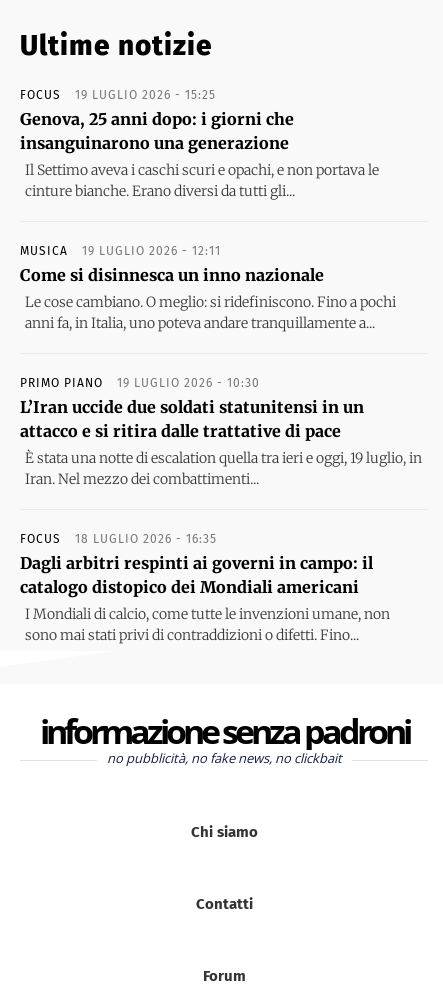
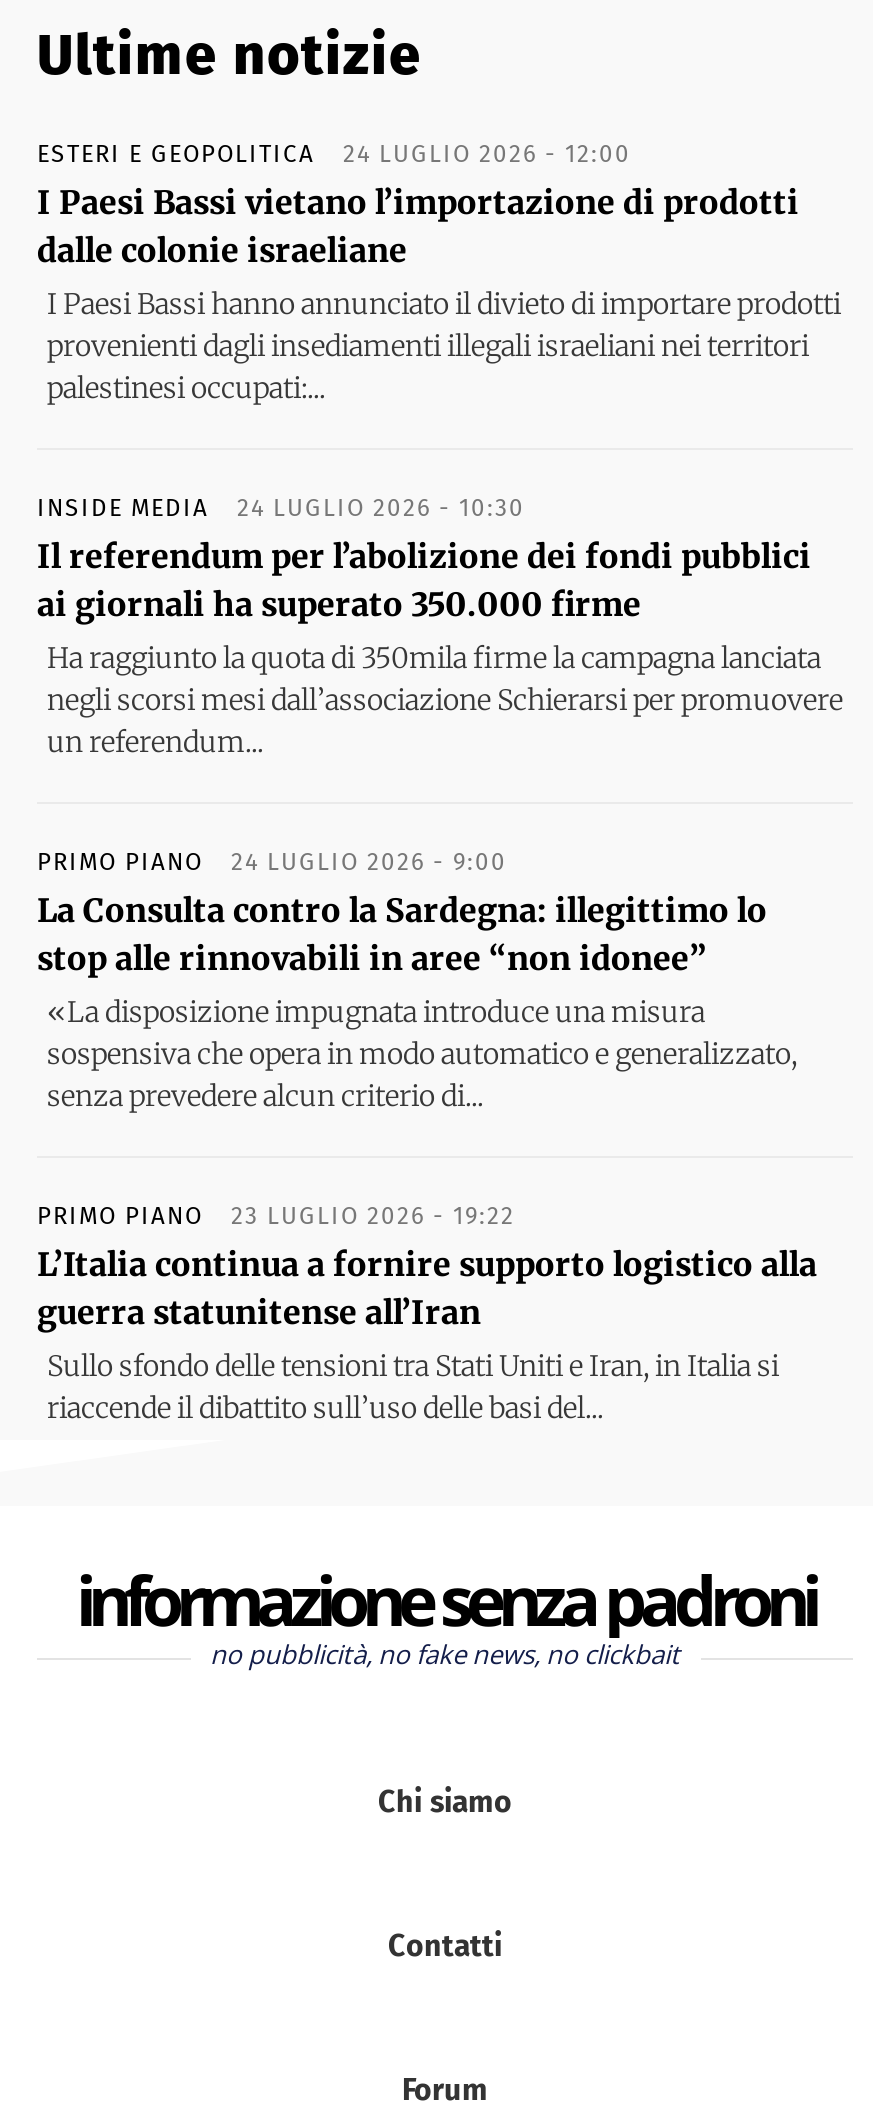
- FOCUS
- 19 LUGLIO 2026 - 15:25
- Genova, 25 anni dopo: i giorni che
- insanguinarono una generazione
- Il Settimo aveva i caschi scuri e opachi, e non portava le
- cinture bianche. Erano diversi da tutti gli...
+ ESTERI E GEOPOLITICA
+ 24 LUGLIO 2026 - 12:00
+ I Paesi Bassi vietano l’importazione di prodotti
+ dalle colonie israeliane
+ I Paesi Bassi hanno annunciato il divieto di importare prodotti
+ provenienti dagli insediamenti illegali israeliani nei territori
+ palestinesi occupati:...

- MUSICA
- 19 LUGLIO 2026 - 12:11
- Come si disinnesca un inno nazionale
- Le cose cambiano. O meglio: si ridefiniscono. Fino a pochi
- anni fa, in Italia, uno poteva andare tranquillamente a...
+ INSIDE MEDIA
+ 24 LUGLIO 2026 - 10:30
+ Il referendum per l’abolizione dei fondi pubblici
+ ai giornali ha superato 350.000 firme
+ Ha raggiunto la quota di 350mila firme la campagna lanciata
+ negli scorsi mesi dall’associazione Schierarsi per promuovere
+ un referendum...

- 19 LUGLIO 2026 - 10:30
- L’Iran uccide due soldati statunitensi in un
- attacco e si ritira dalle trattative di pace
- È stata una notte di escalation quella tra ieri e oggi, 19 luglio, in
- Iran. Nel mezzo dei combattimenti...
+ 24 LUGLIO 2026 - 9:00
+ La Consulta contro la Sardegna: illegittimo lo
+ stop alle rinnovabili in aree “non idonee”
+ «La disposizione impugnata introduce una misura
+ sospensiva che opera in modo automatico e generalizzato,
+ senza prevedere alcun criterio di...

- FOCUS
- 18 LUGLIO 2026 - 16:35
- Dagli arbitri respinti ai governi in campo: il
- catalogo distopico dei Mondiali americani
- I Mondiali di calcio, come tutte le invenzioni umane, non
- sono mai stati privi di contraddizioni o difetti. Fino...
+ PRIMO PIANO
+ 23 LUGLIO 2026 - 19:22
+ L’Italia continua a fornire supporto logistico alla
+ guerra statunitense all’Iran
+ Sullo sfondo delle tensioni tra Stati Uniti e Iran, in Italia si
+ riaccende il dibattito sull’uso delle basi del...
